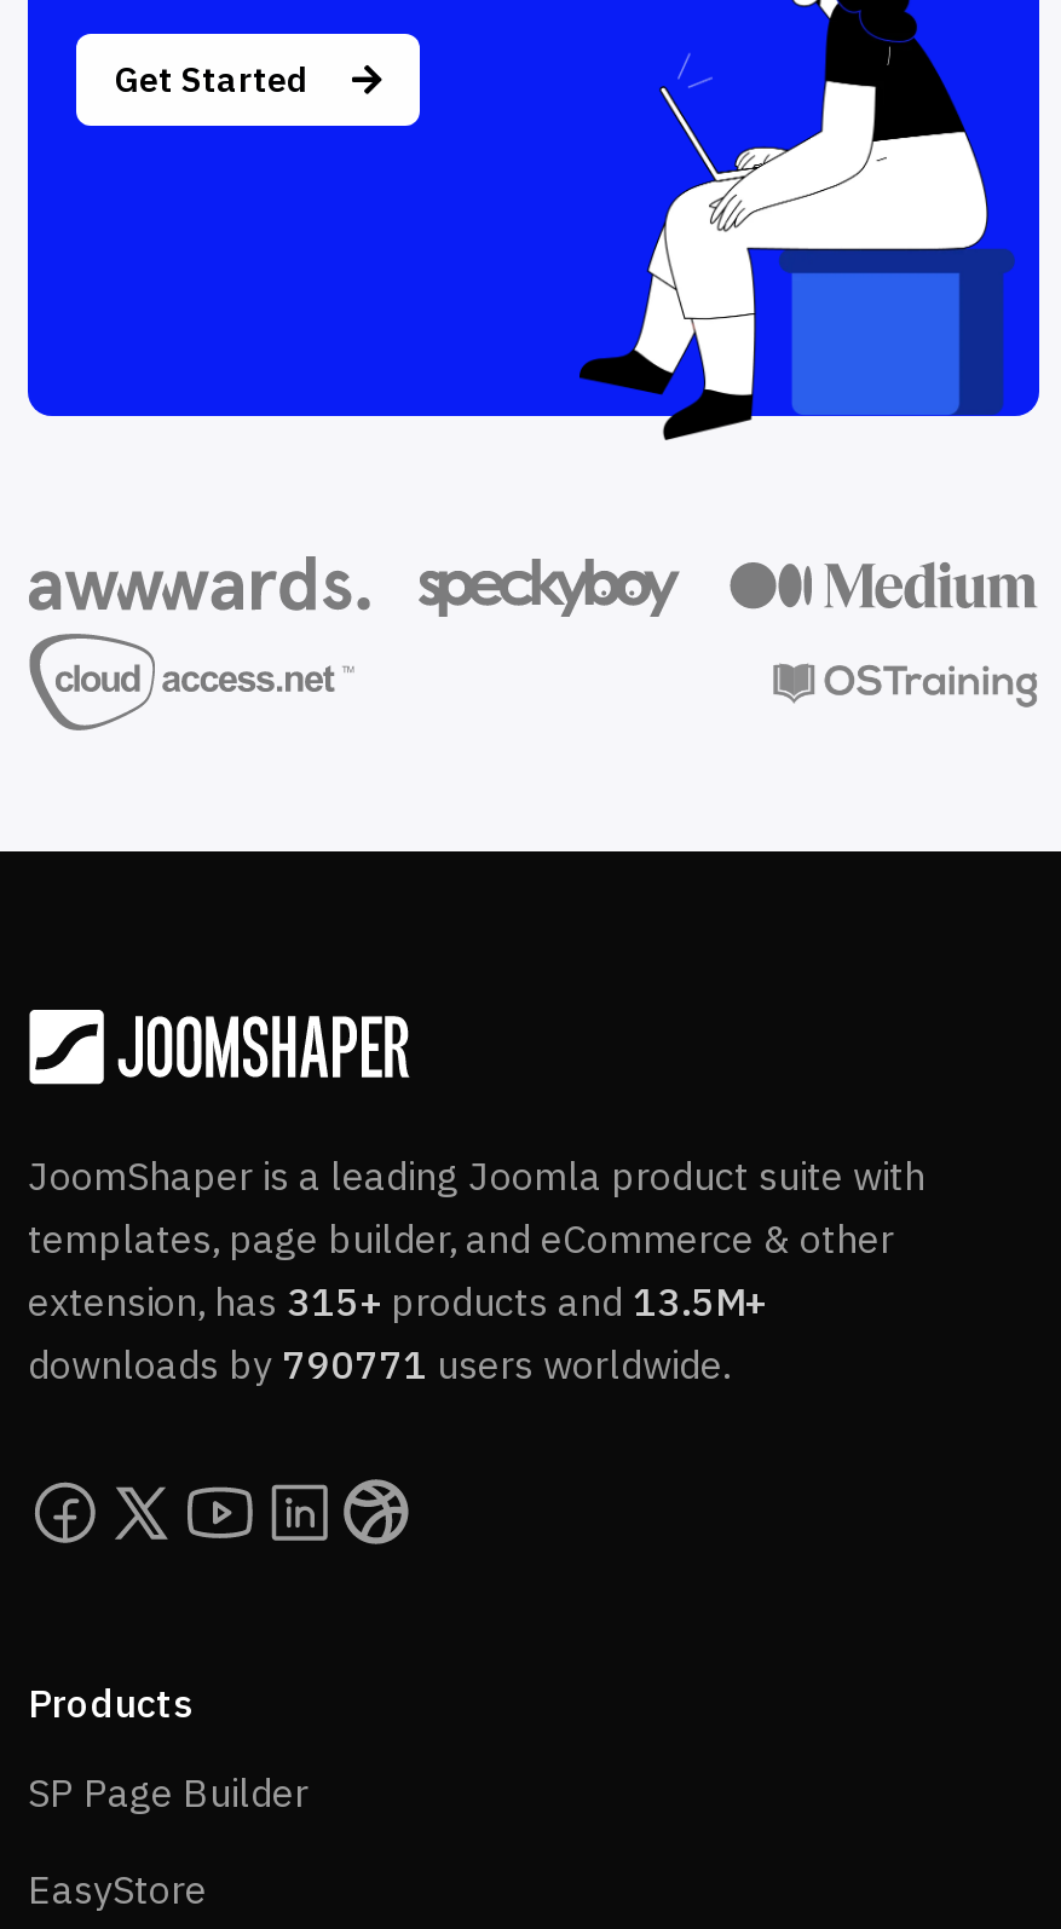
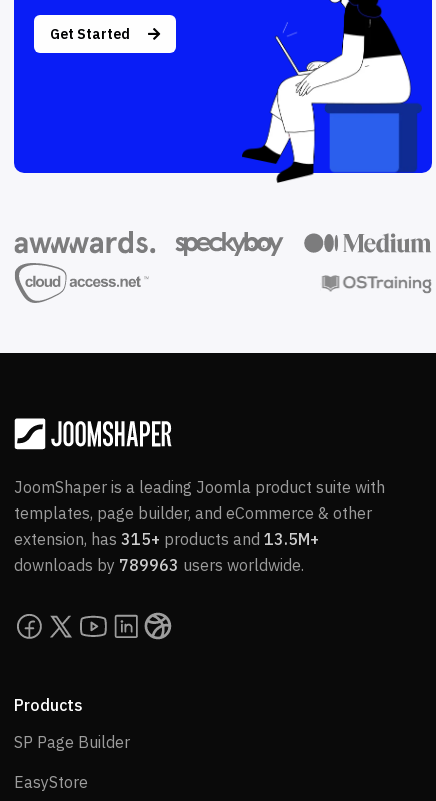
- downloads by 790771 users worldwide.
+ downloads by 789963 users worldwide.
